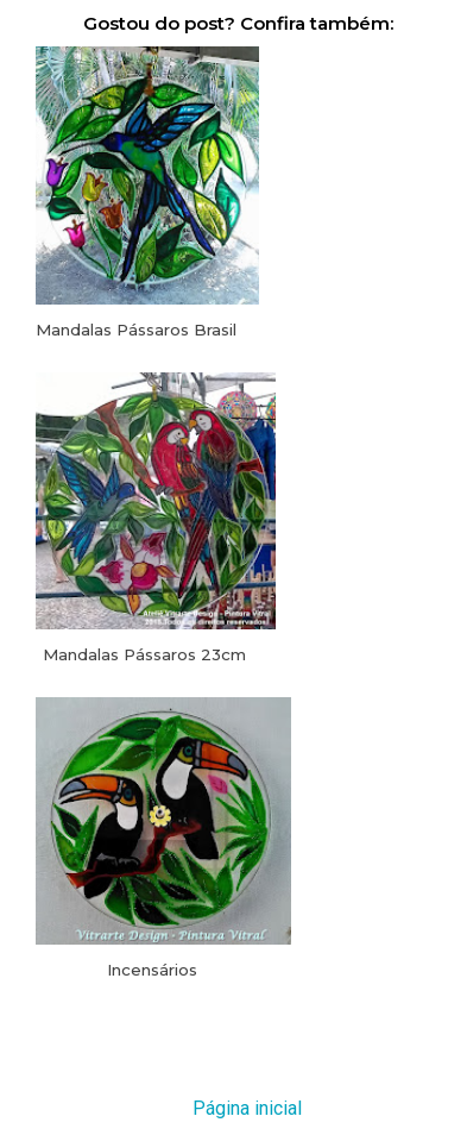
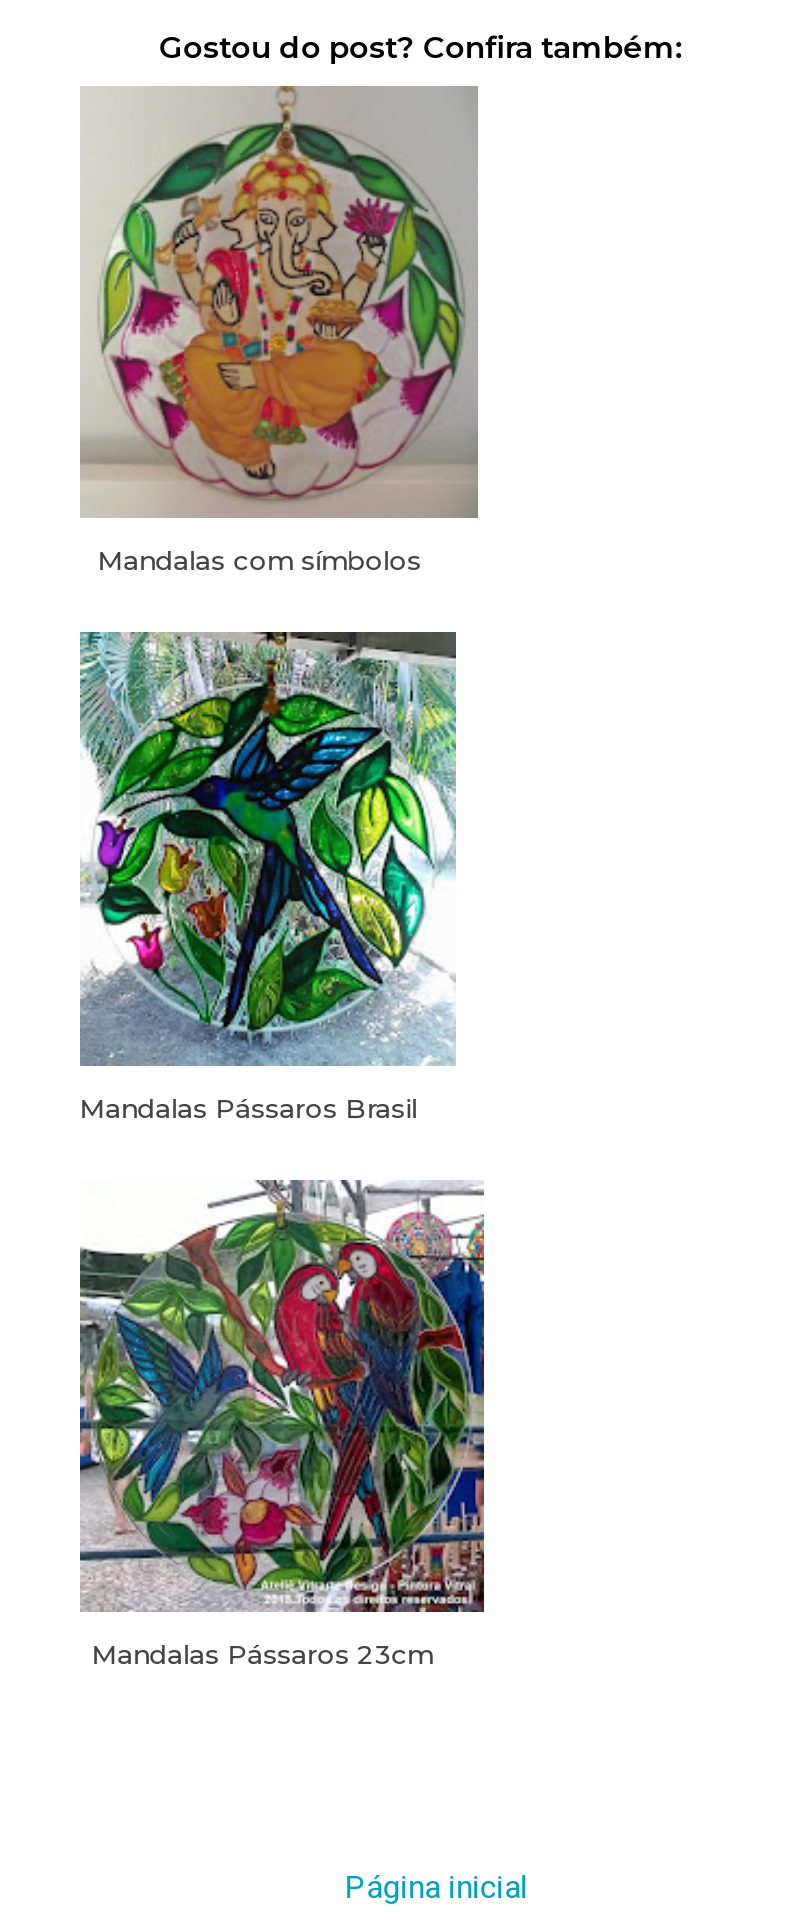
+ [image]
+ Mandalas com símbolos

moved down: [image] | Mandalas Pássaros Brasil | Mandalas Pássaros 23cm

- [image]
- Incensários
